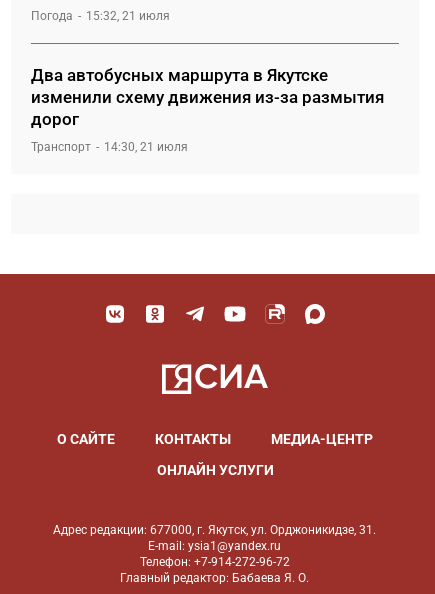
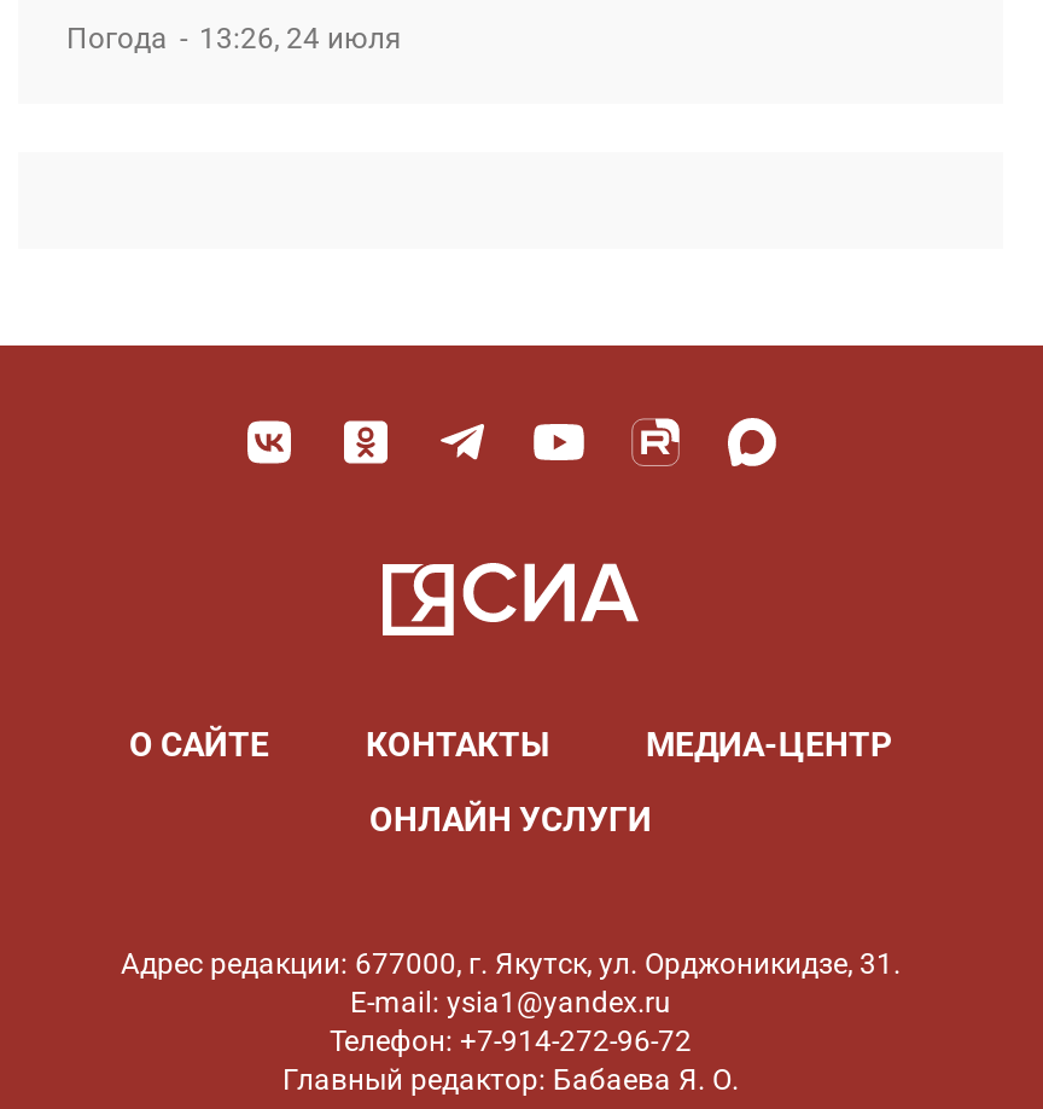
- 15:32, 21 июля
- Два автобусных маршрута в Якутске
- изменили схему движения из-за размытия
- дорог
- Транспорт
- 14:30, 21 июля
+ 13:26, 24 июля
